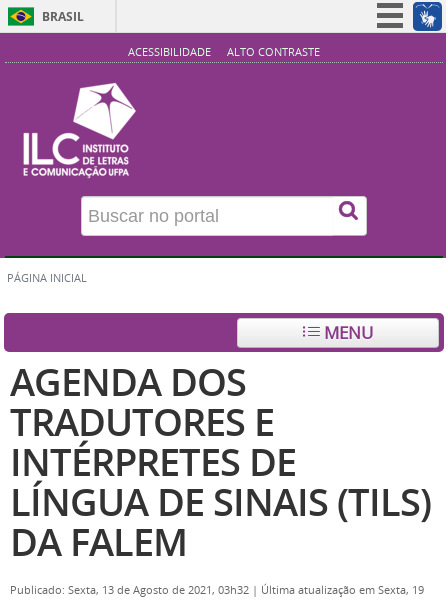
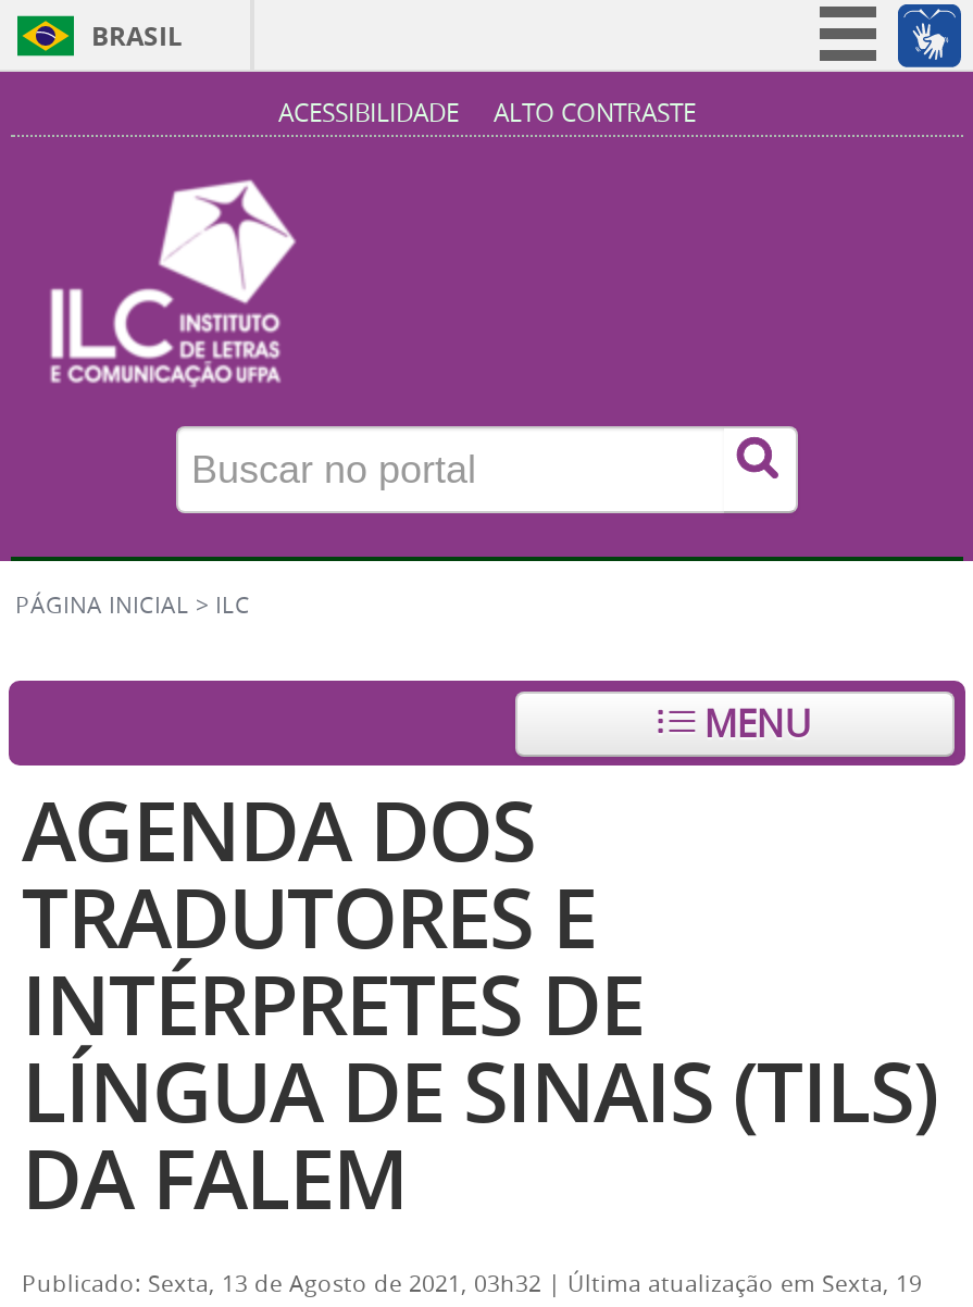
- PÁGINA INICIAL
+ PÁGINA INICIAL > ILC
